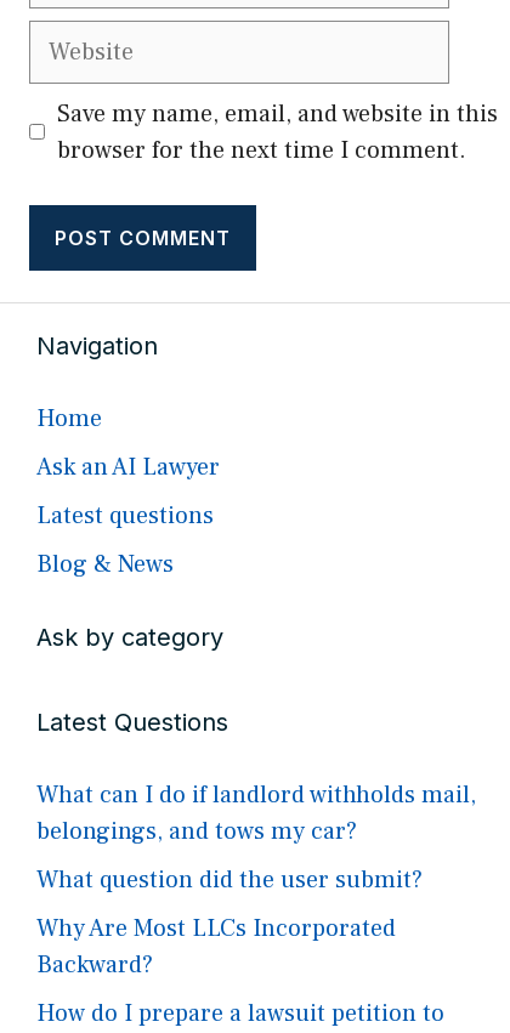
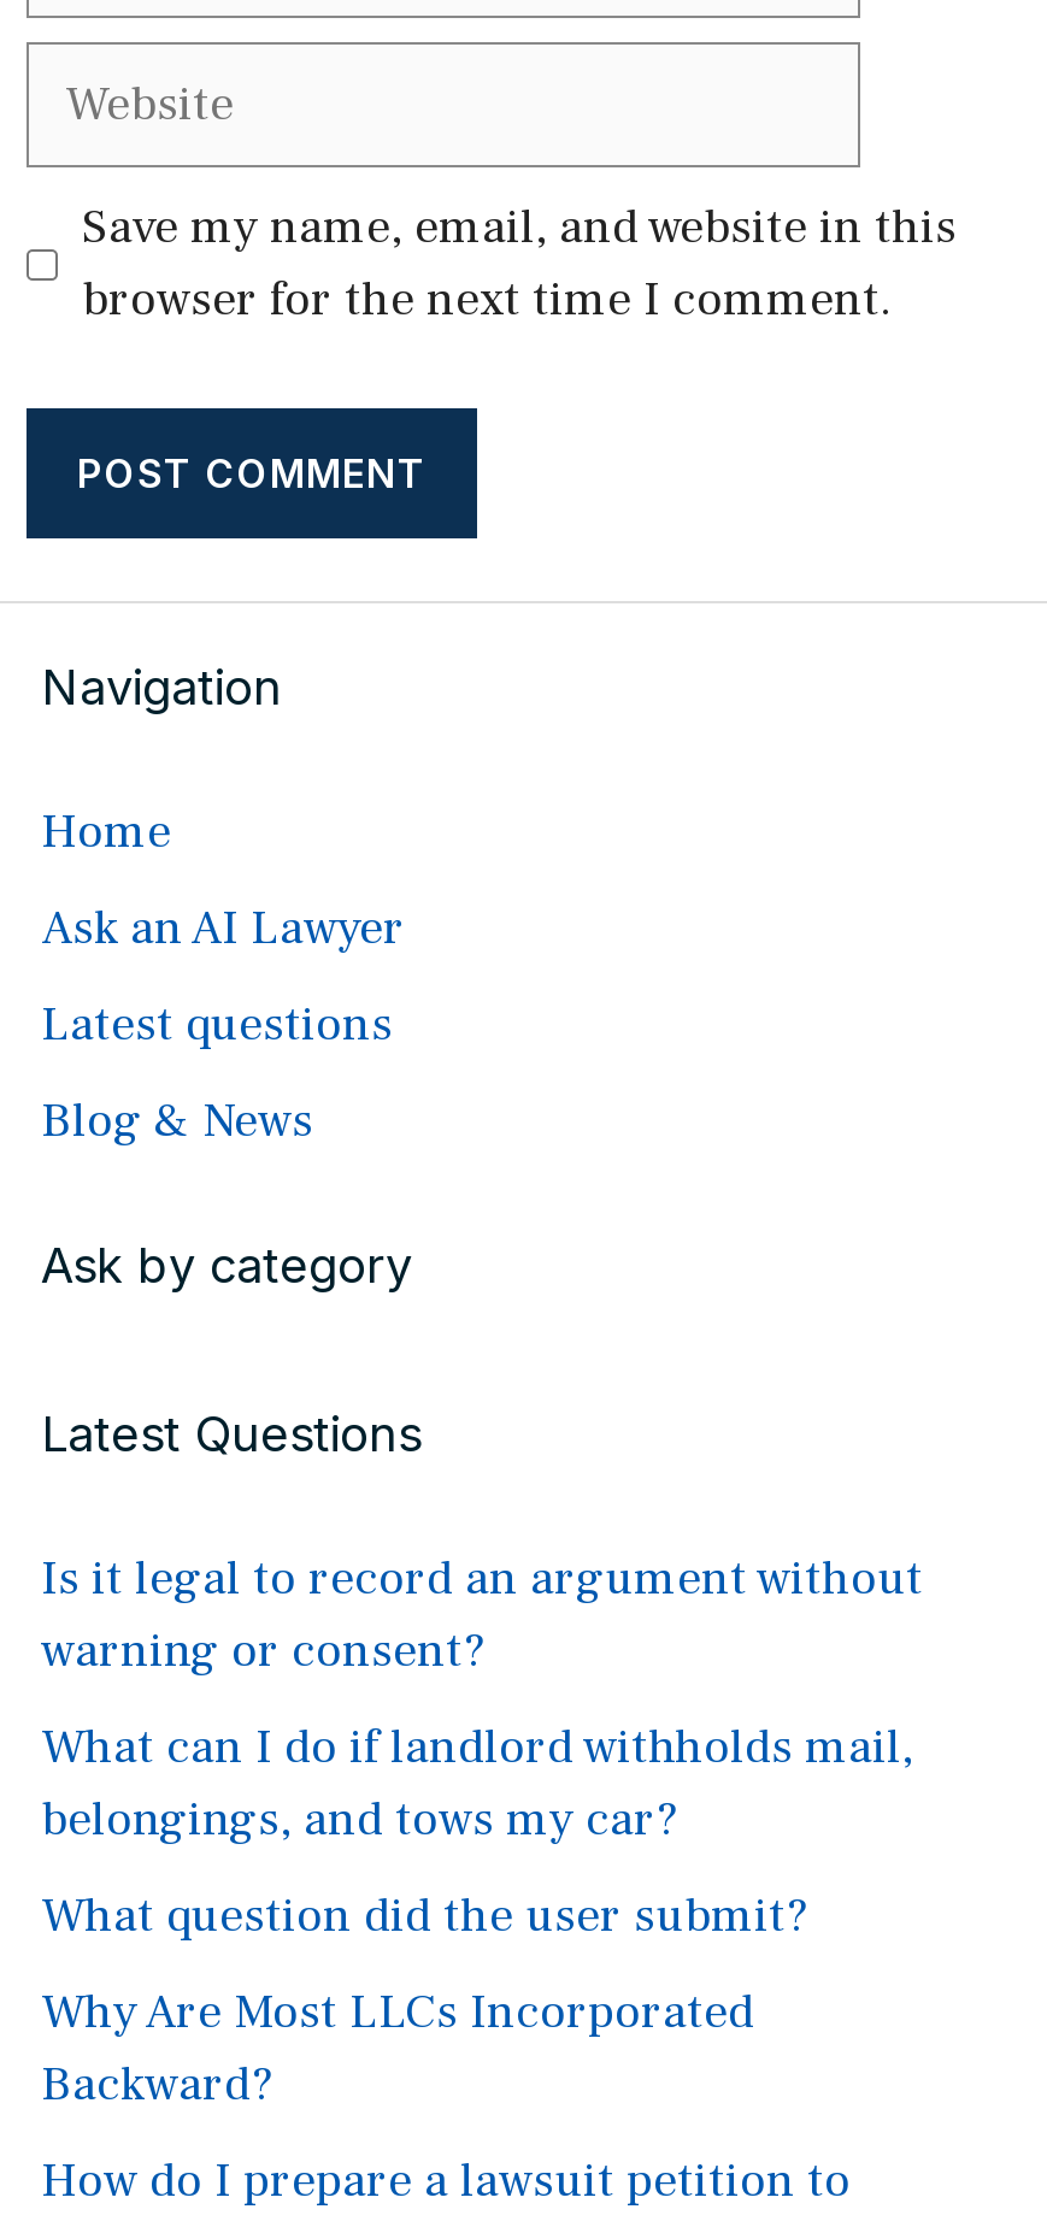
+ Is it legal to record an argument without
+ warning or consent?
